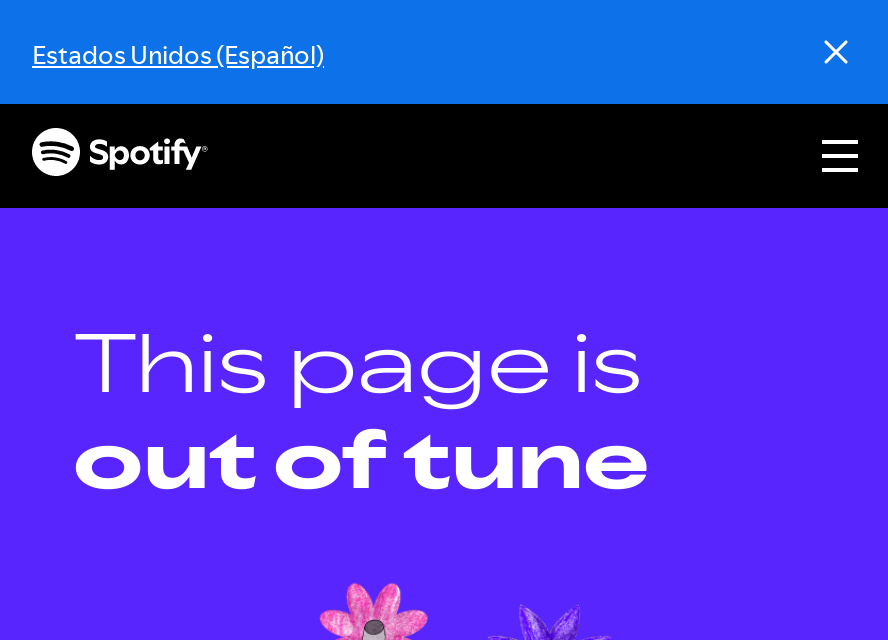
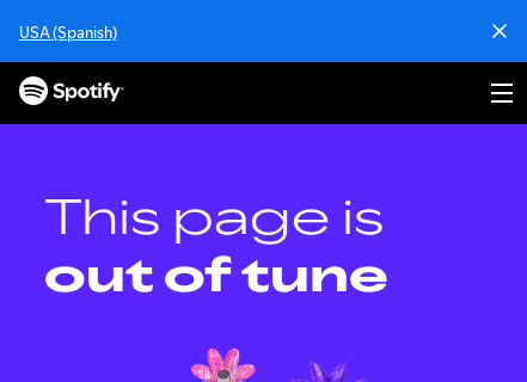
- Estados Unidos (Español)
+ USA (Spanish)
